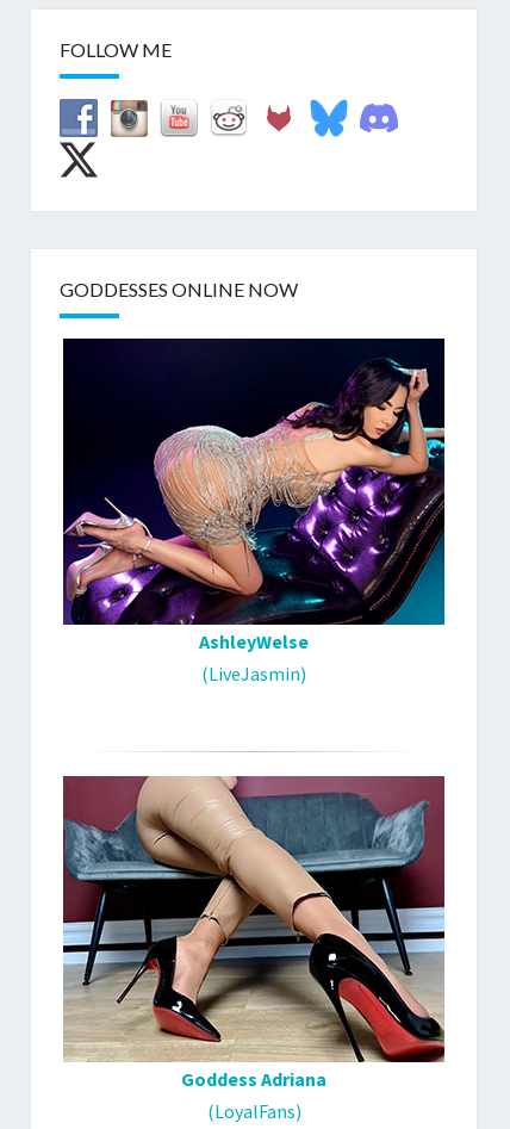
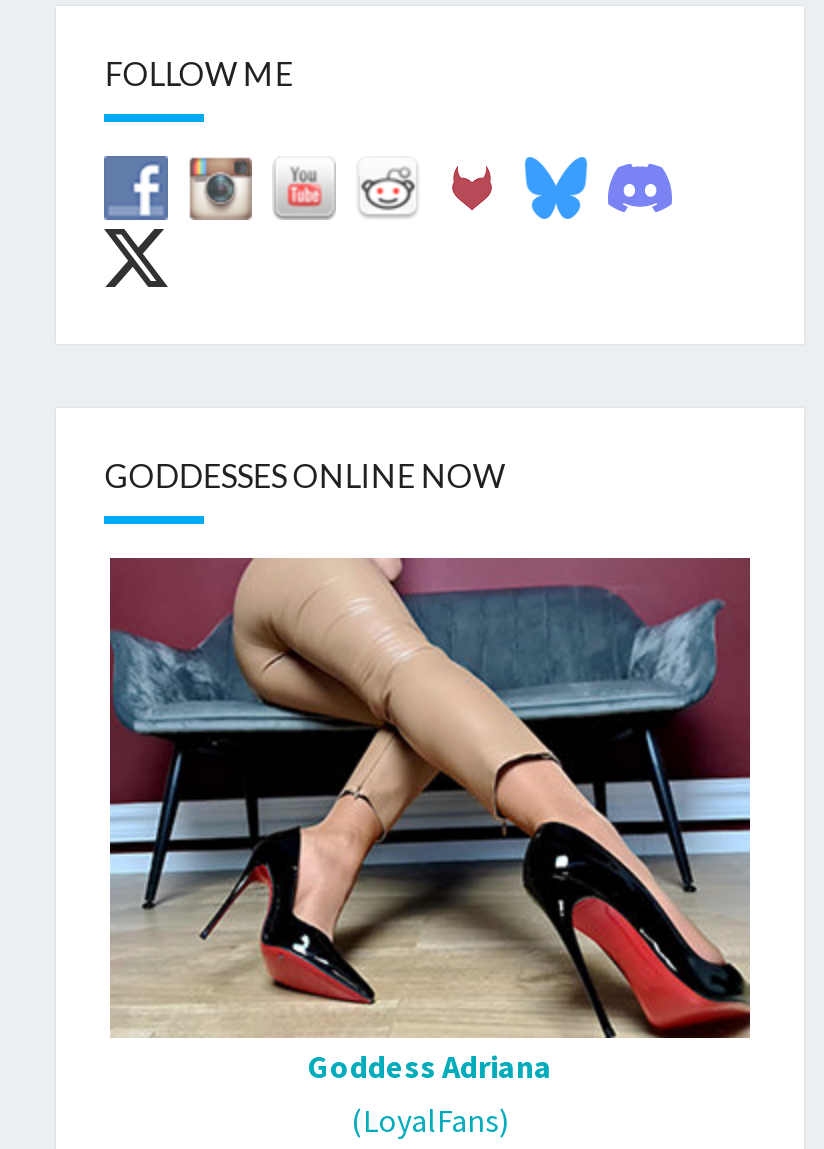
- [image]
- AshleyWelse
- (LiveJasmin)
